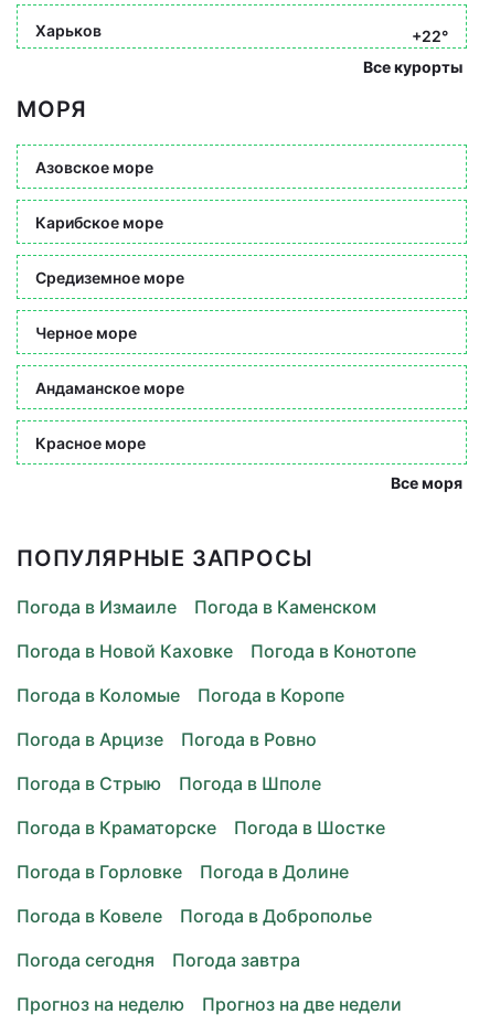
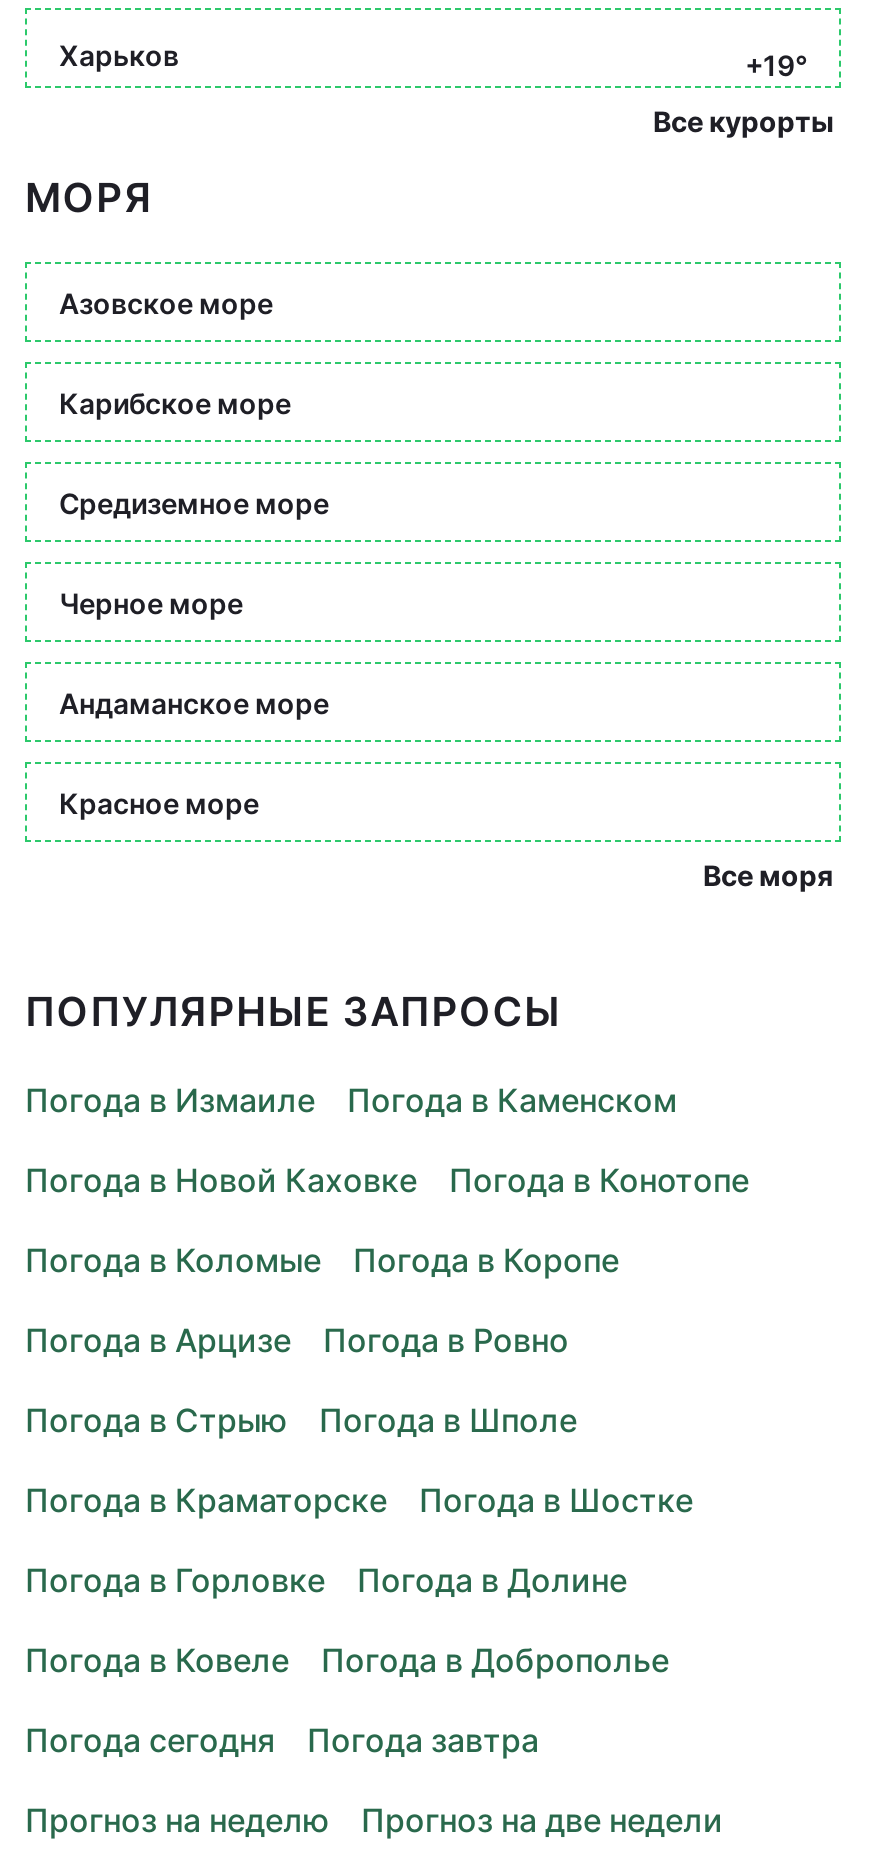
- +22°
+ +19°
